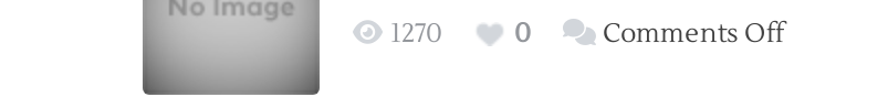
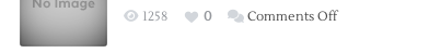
- 1270
+ 1258
